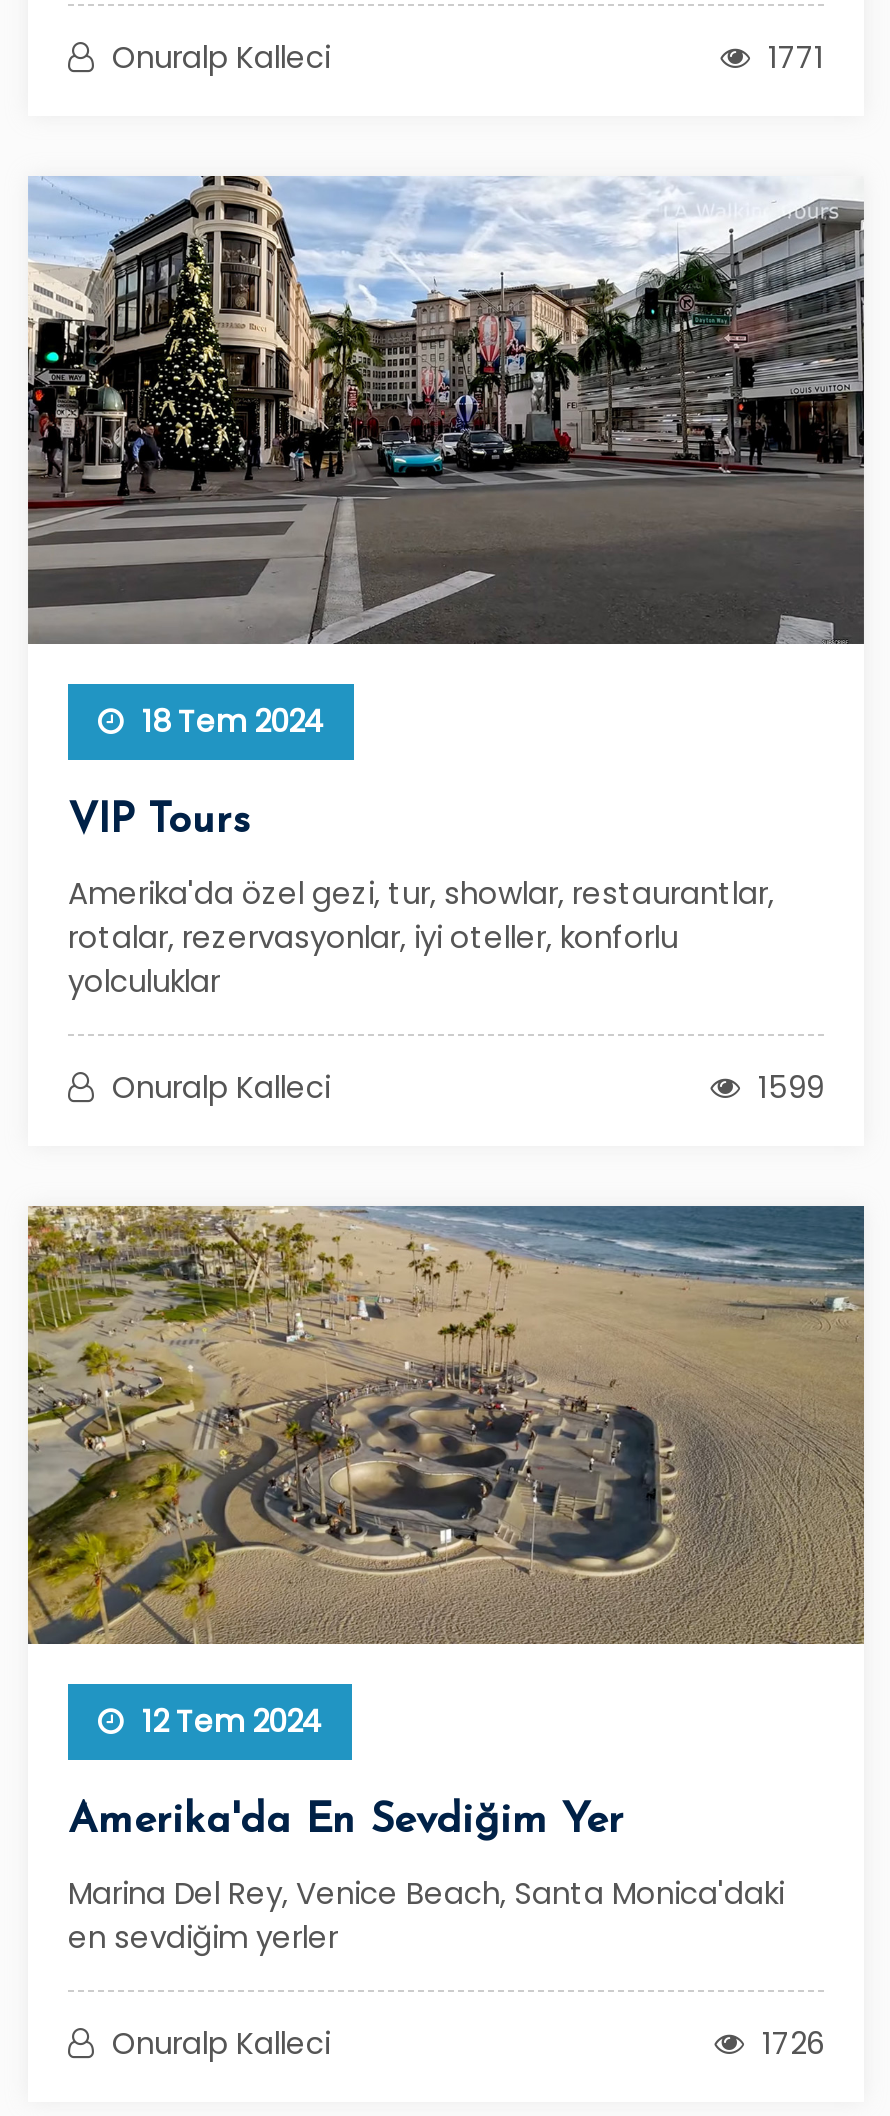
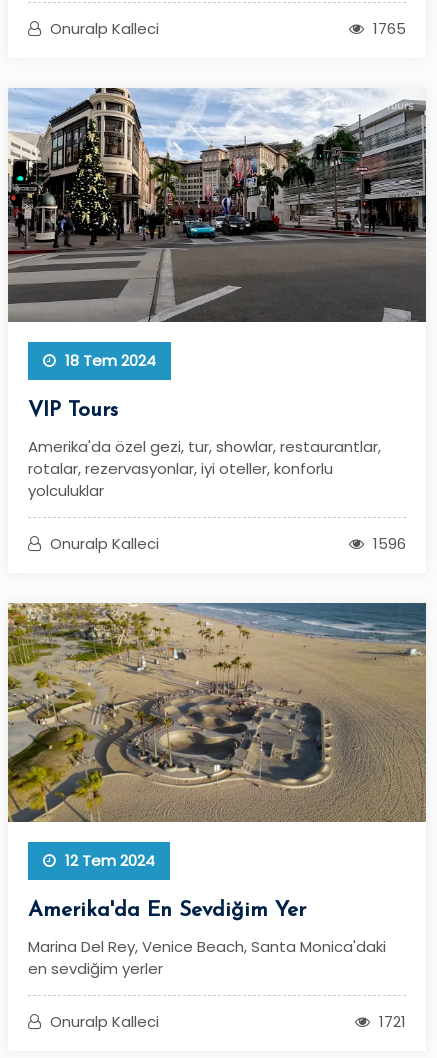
- 1771
+ 1765

- 1599
+ 1596

- 1726
+ 1721
